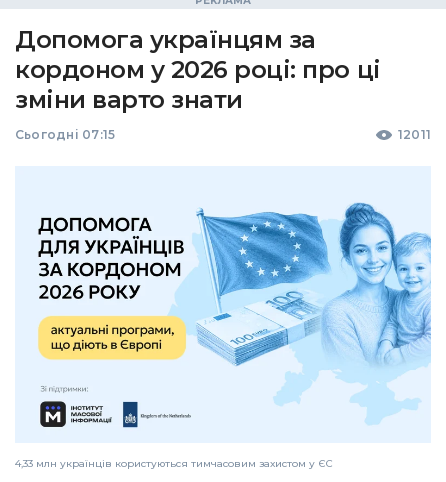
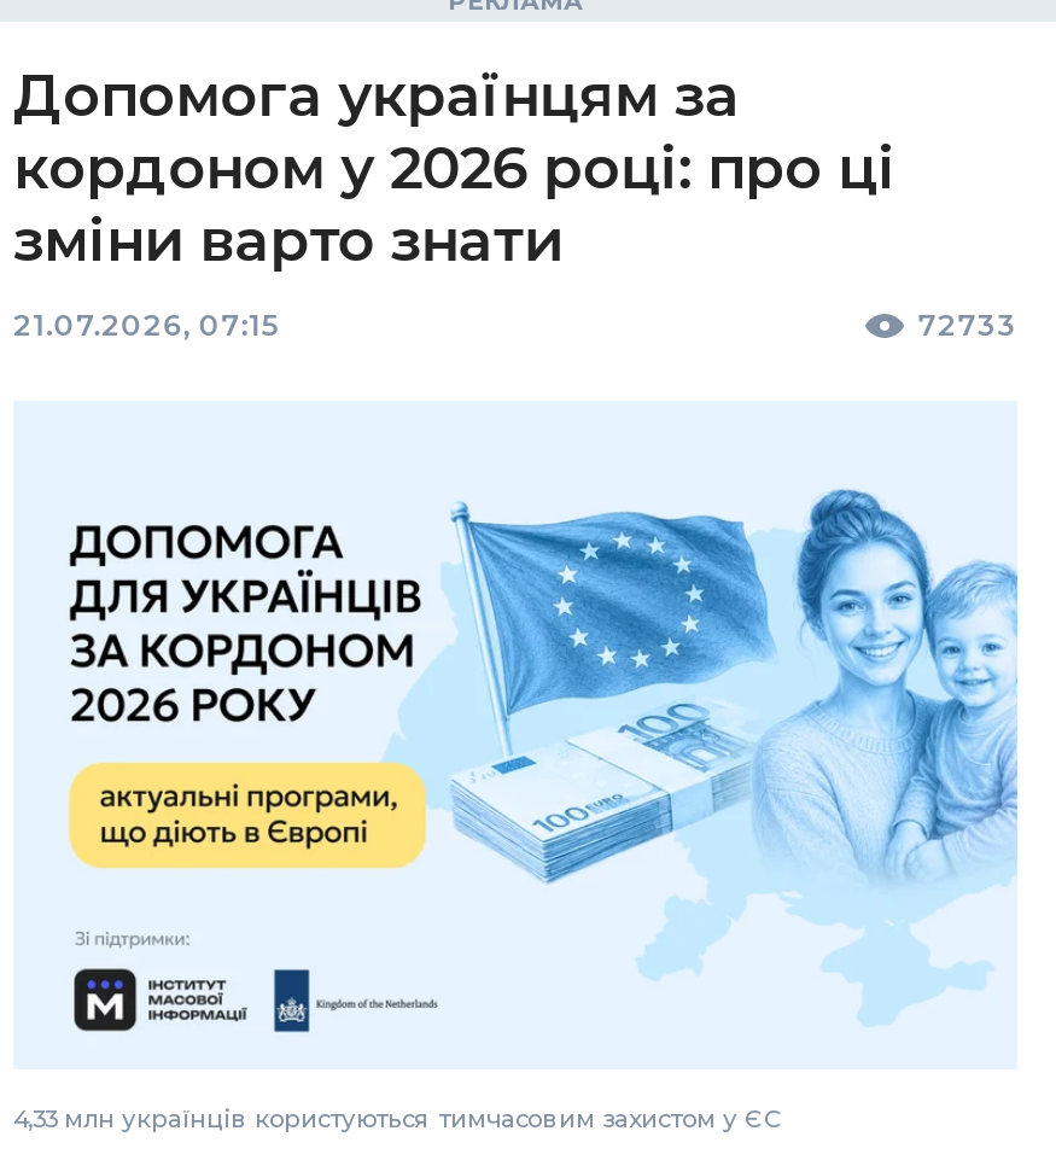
- Сьогодні 07:15
- 12011
+ 21.07.2026, 07:15
+ 72733
